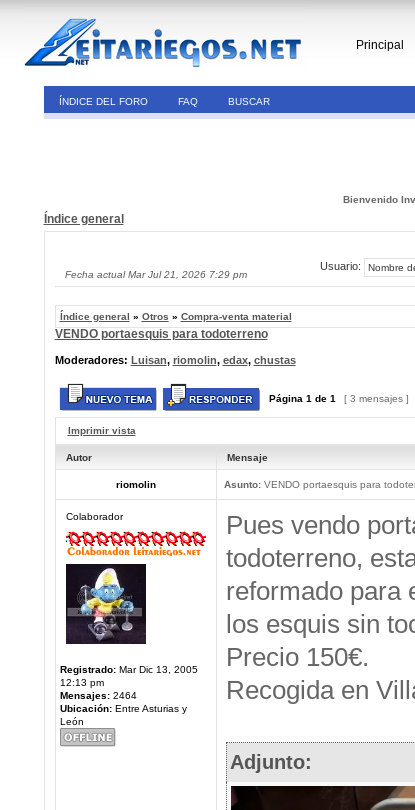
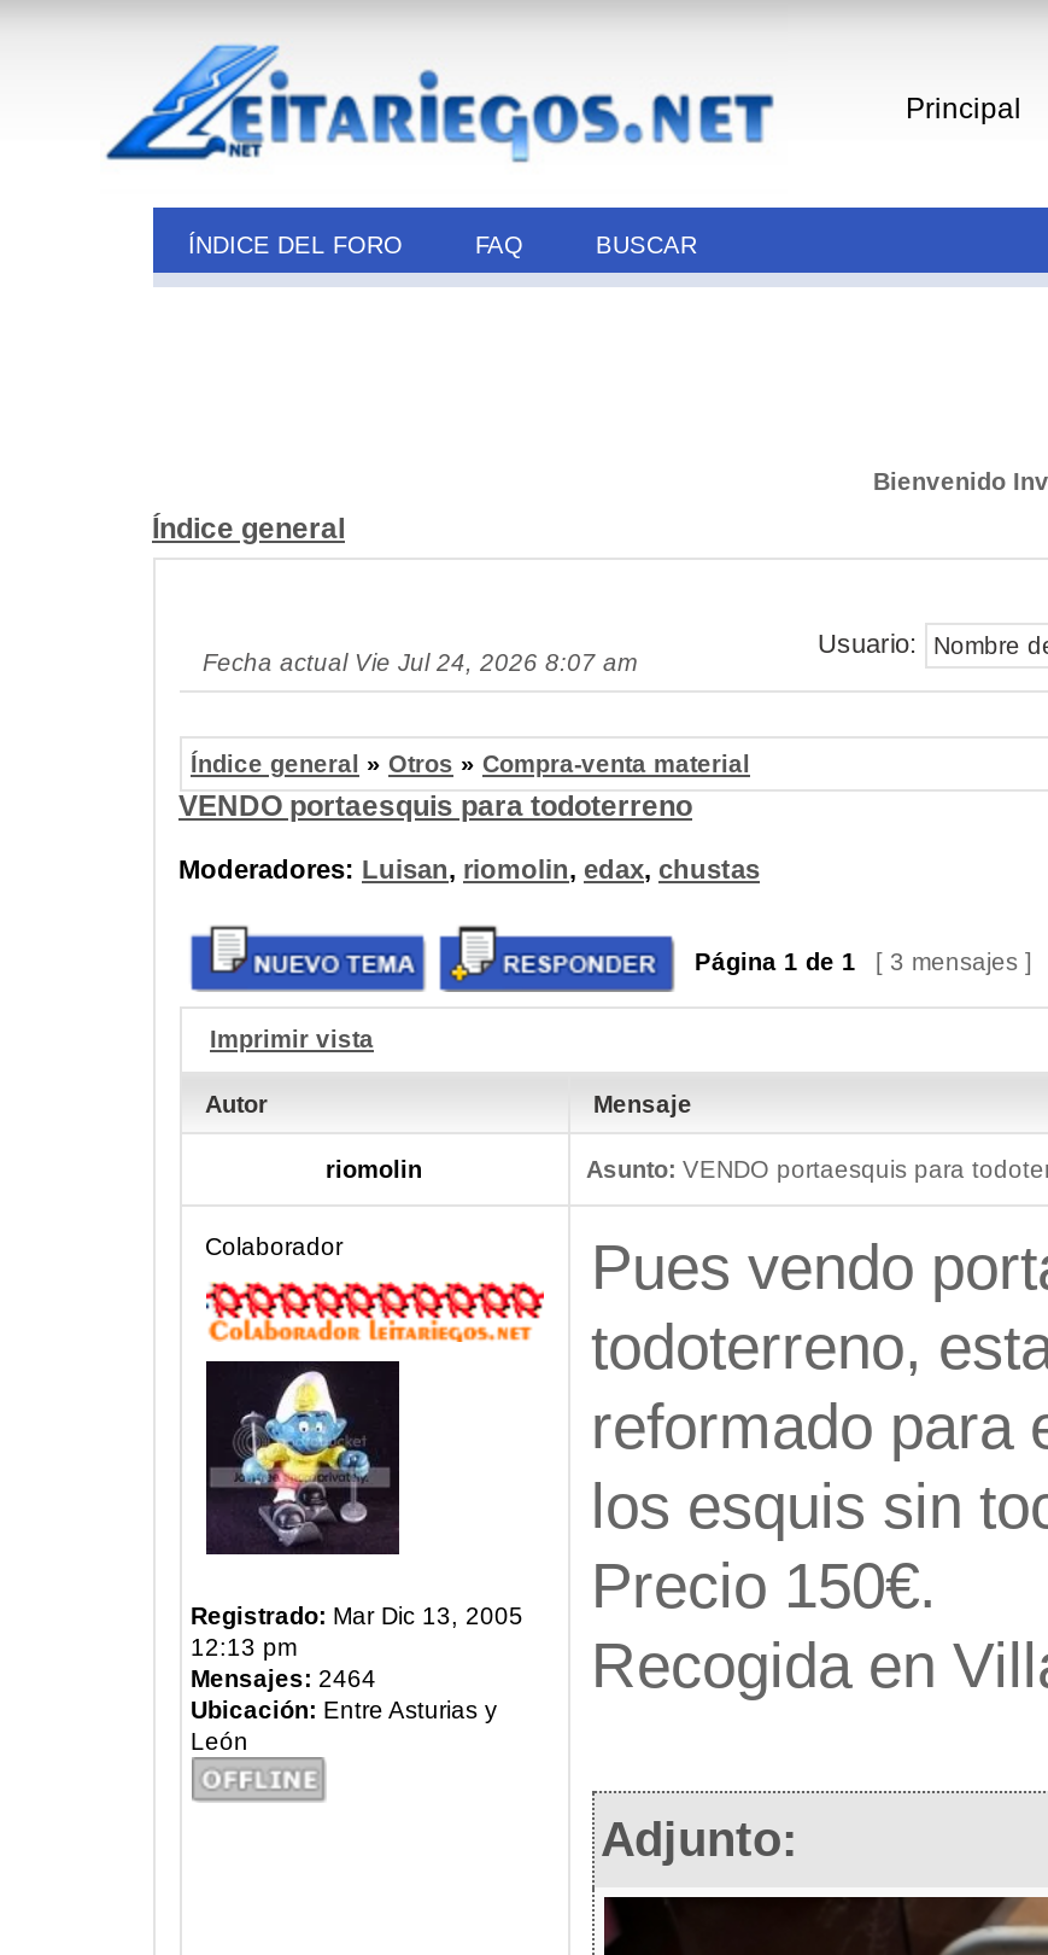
- Fecha actual Mar Jul 21, 2026 7:29 pm
+ Fecha actual Vie Jul 24, 2026 8:07 am
